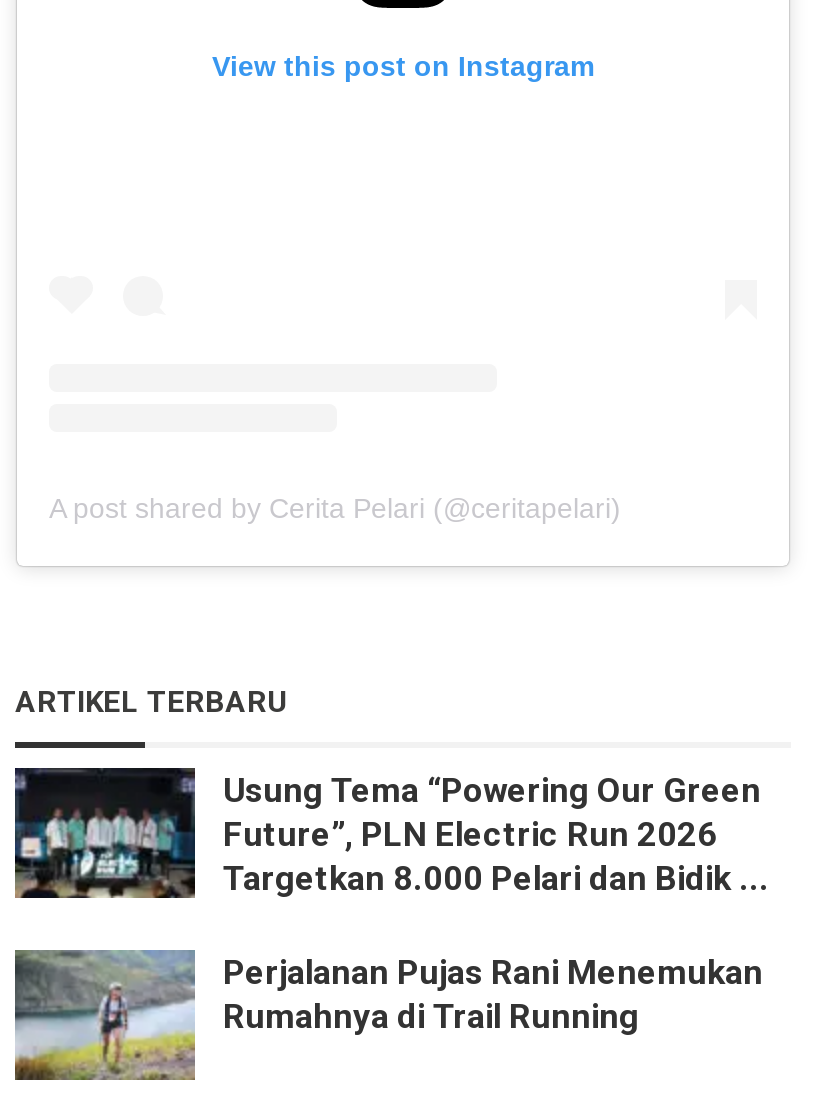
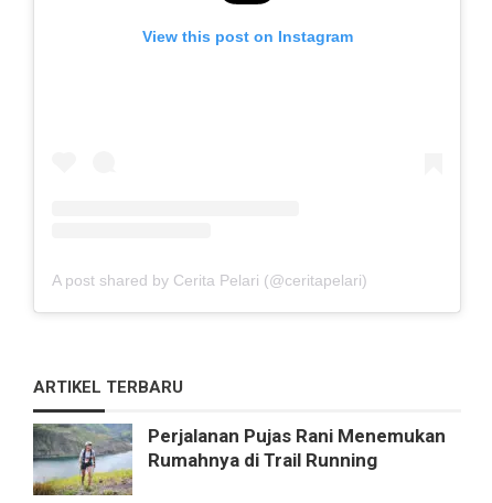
- [image]
- Usung Tema “Powering Our Green
- Future”, PLN Electric Run 2026
- Targetkan 8.000 Pelari dan Bidik ...
